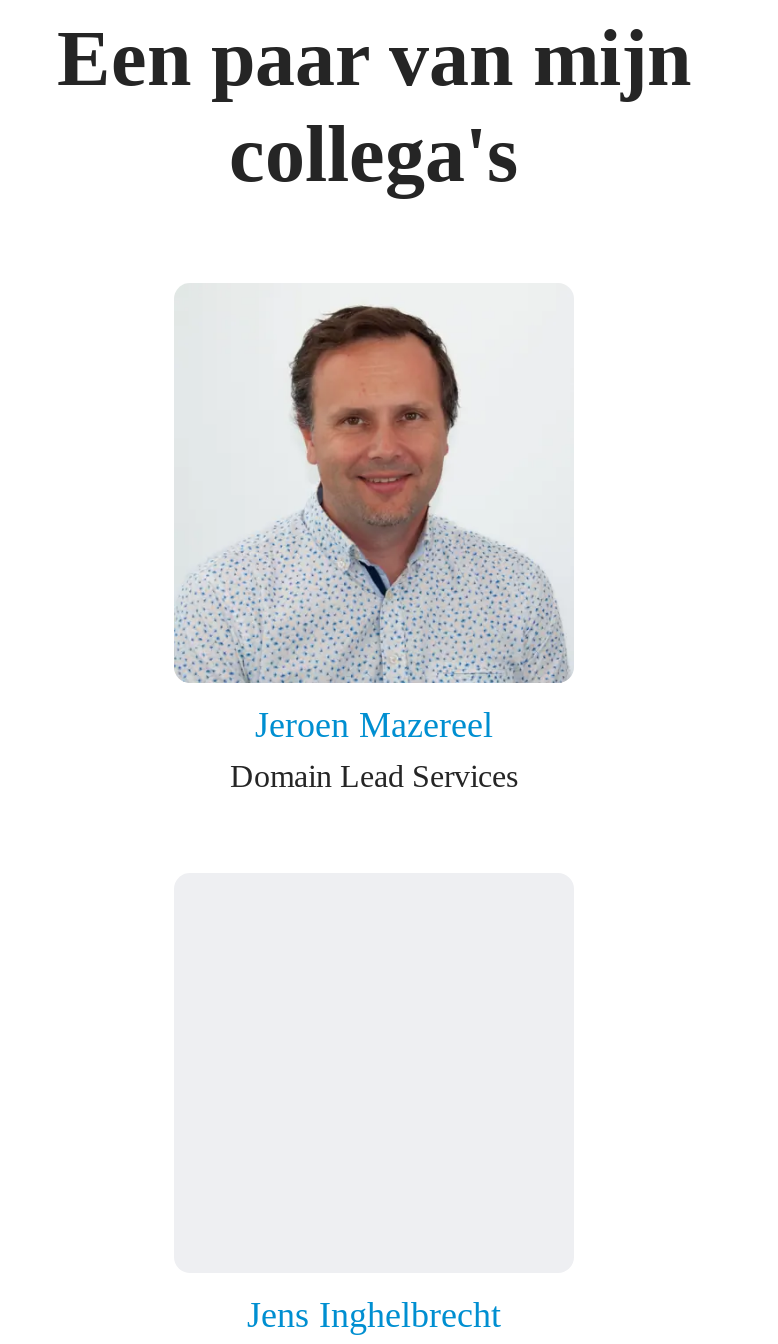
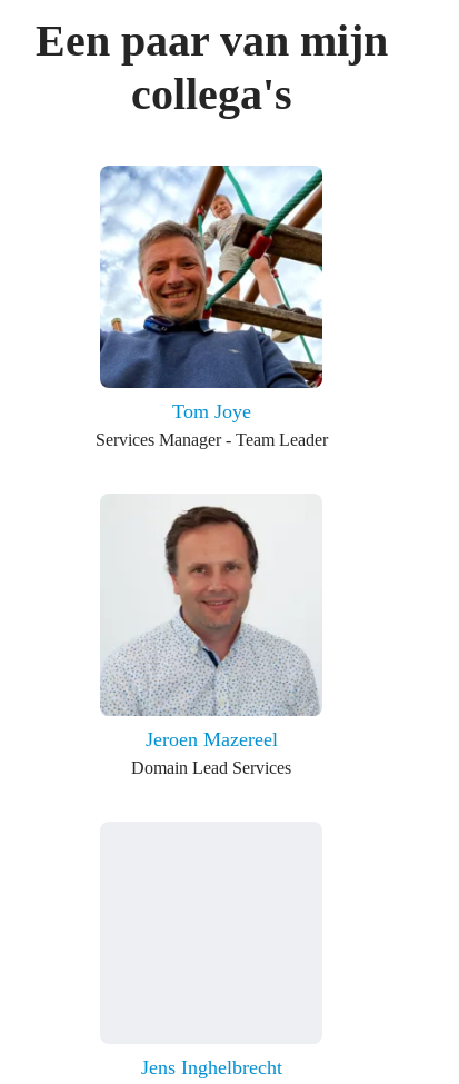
+ [image]
+ Tom Joye
+ Services Manager - Team Leader
